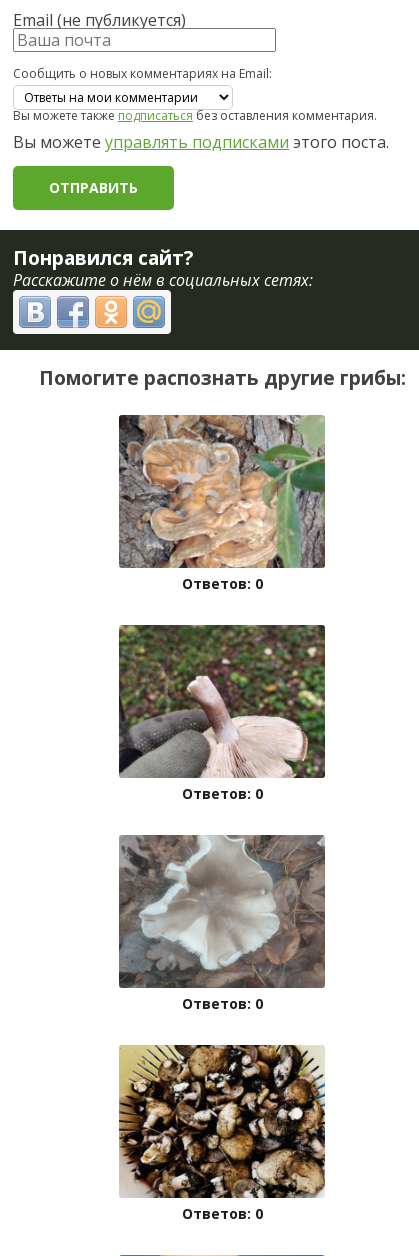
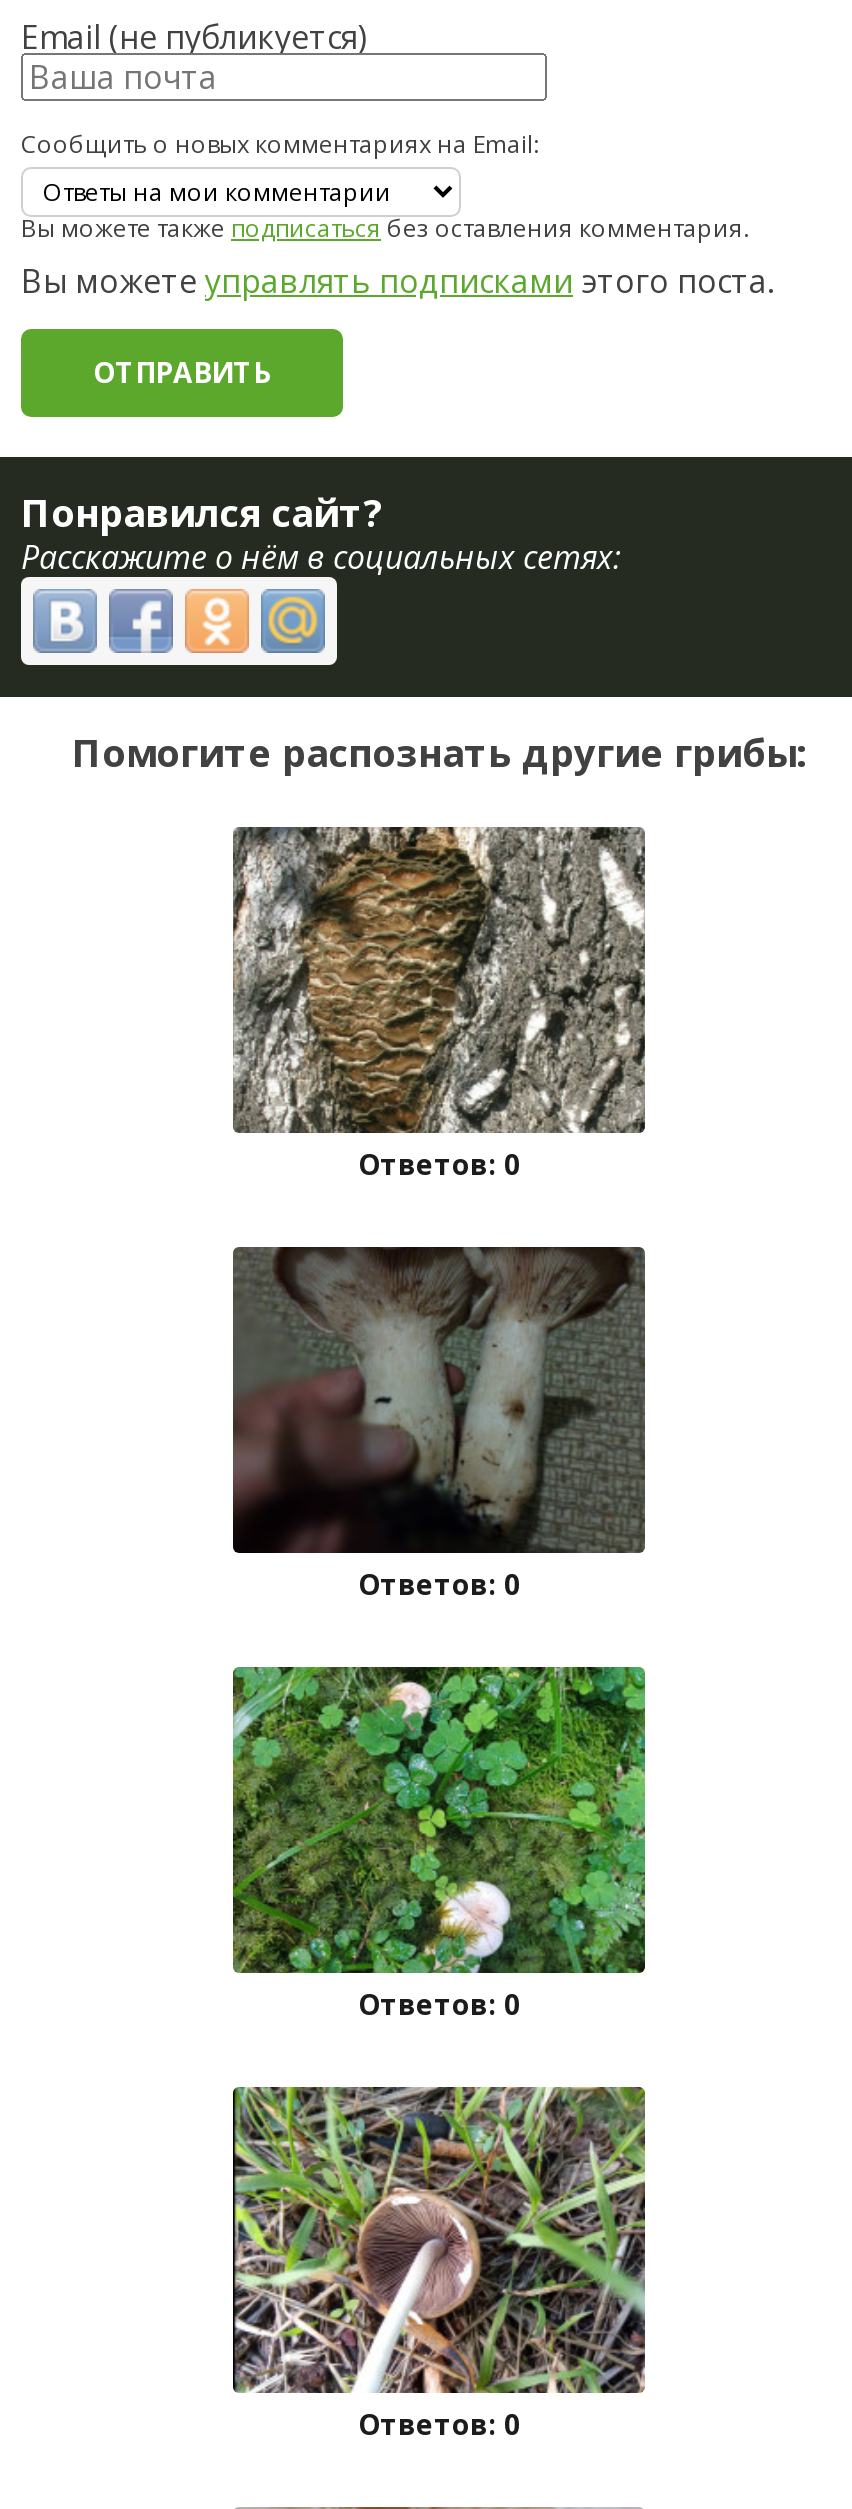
- [image]
+ [image]

- [image]
+ [image]

- [image]
+ [image]

- [image]
+ [image]
